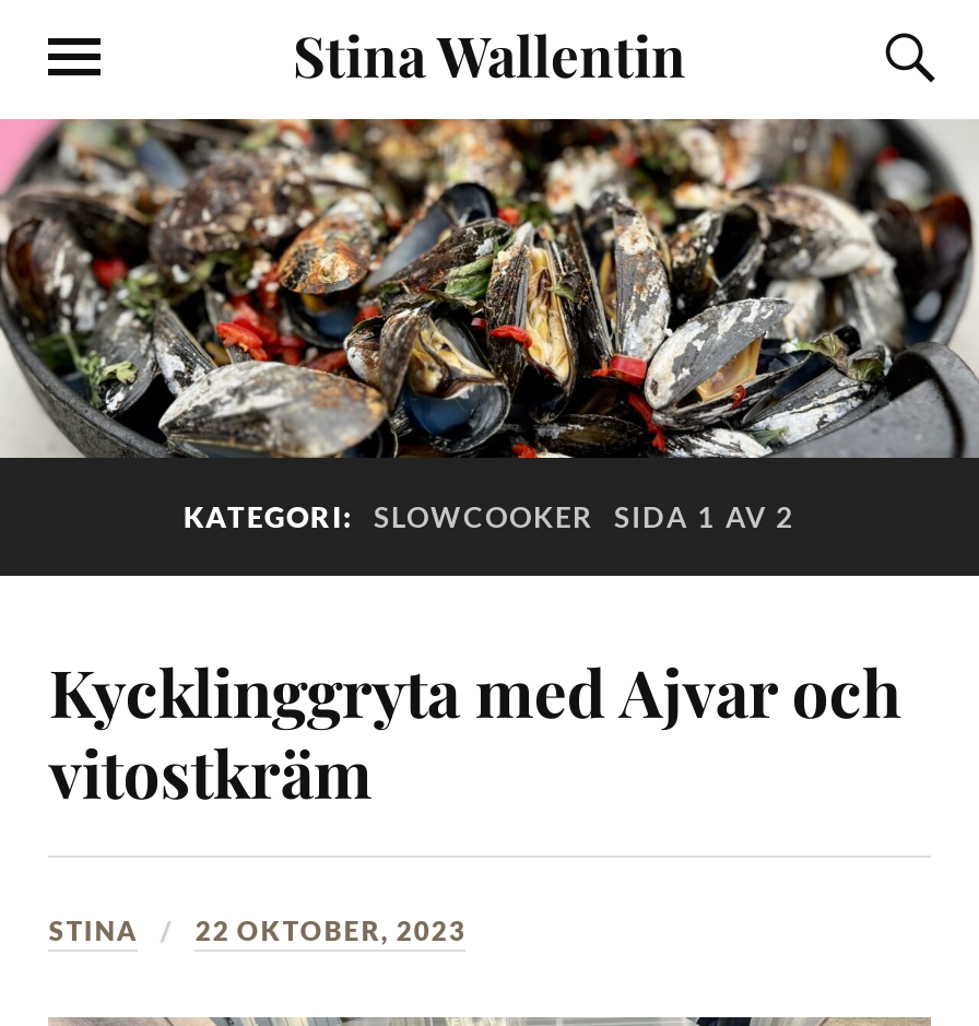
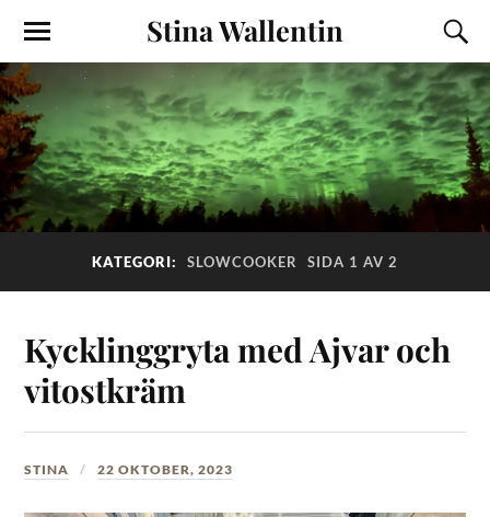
- [image]
+ [image]
